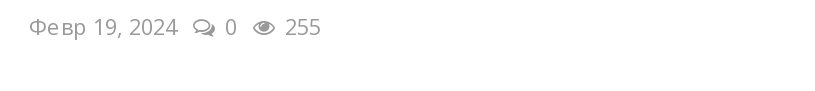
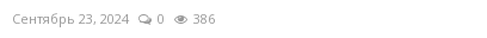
- Февр 19, 2024
+ Сентябрь 23, 2024

- 255
+ 386
